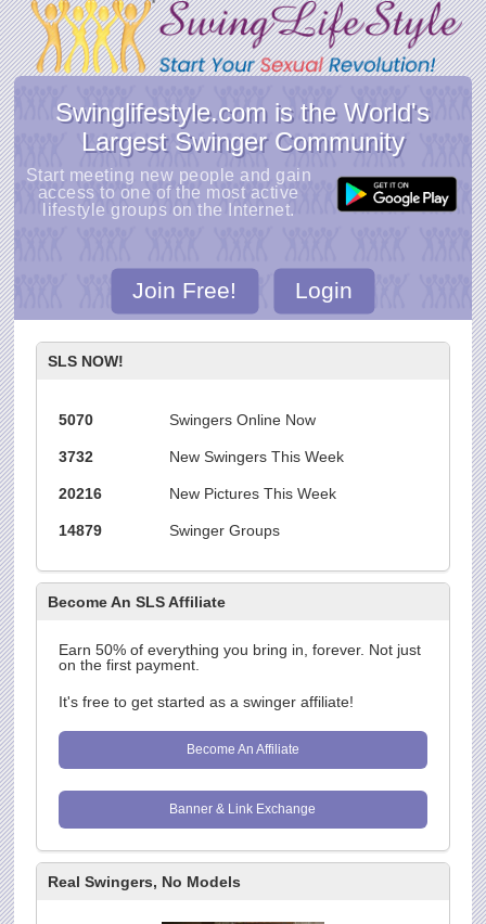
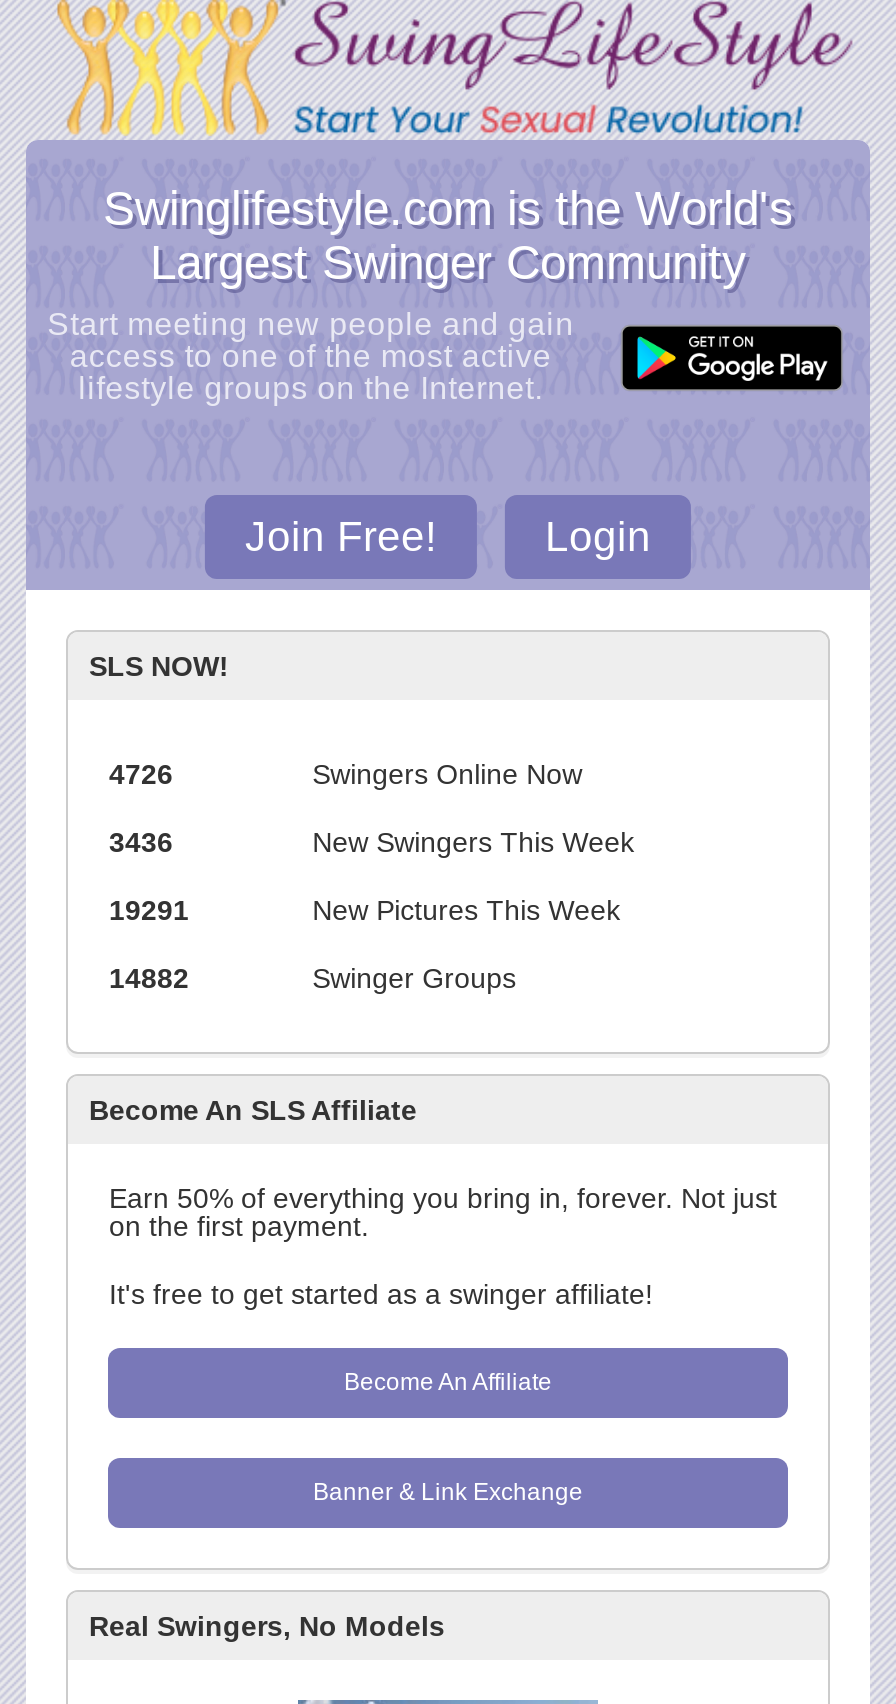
- 5070
+ 4726

- 3732
+ 3436

- 20216
+ 19291

- 14879
+ 14882
